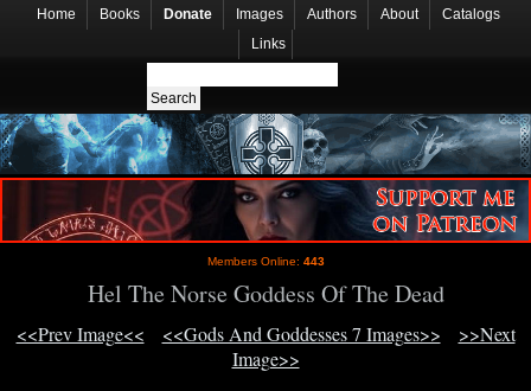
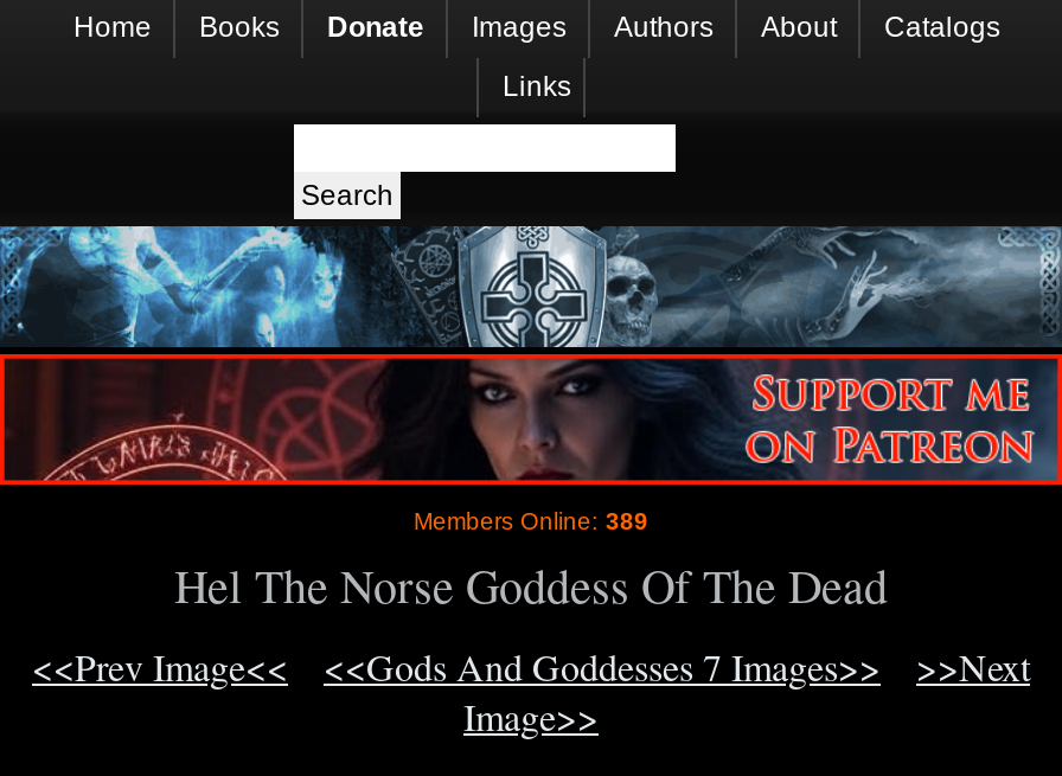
- Members Online: 443
+ Members Online: 389
